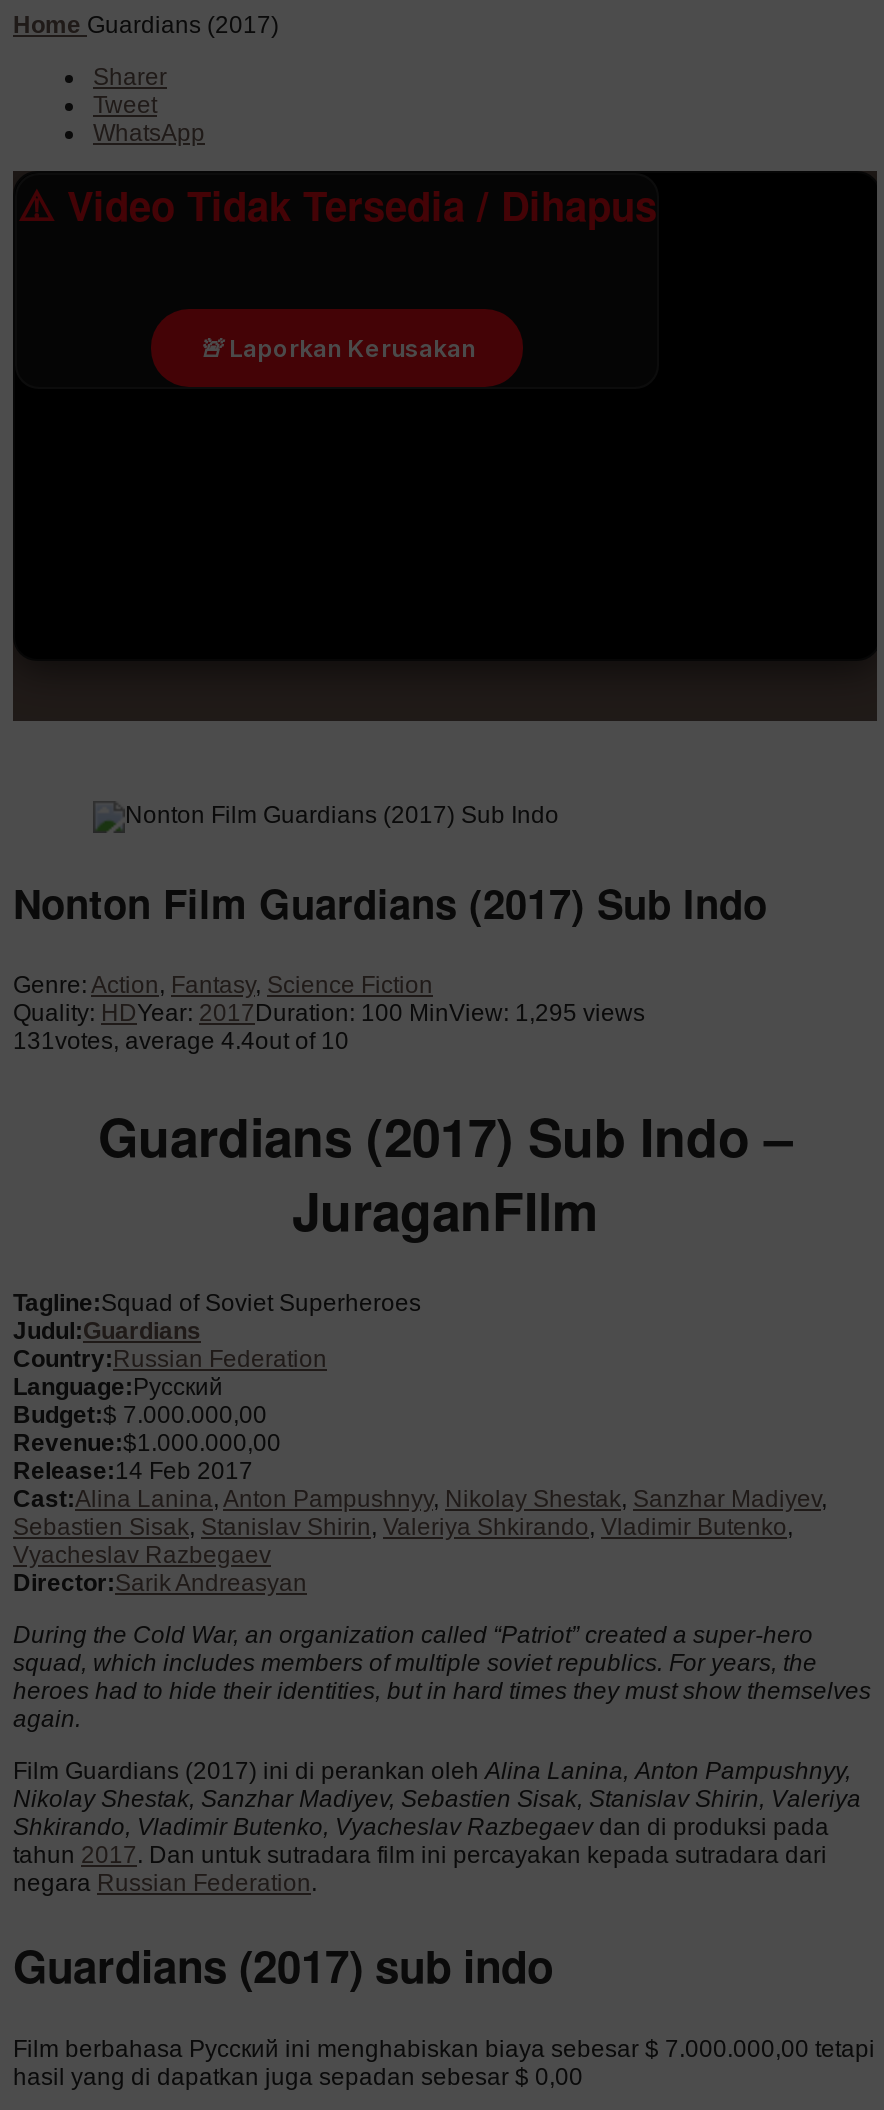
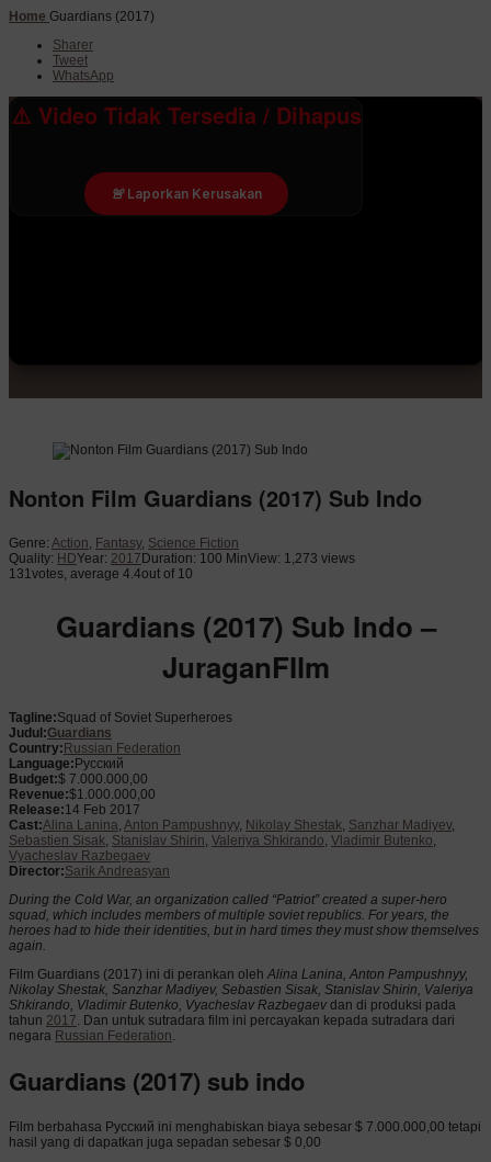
- Quality: HDYear: 2017Duration: 100 MinView: 1,295 views
+ Quality: HDYear: 2017Duration: 100 MinView: 1,273 views
